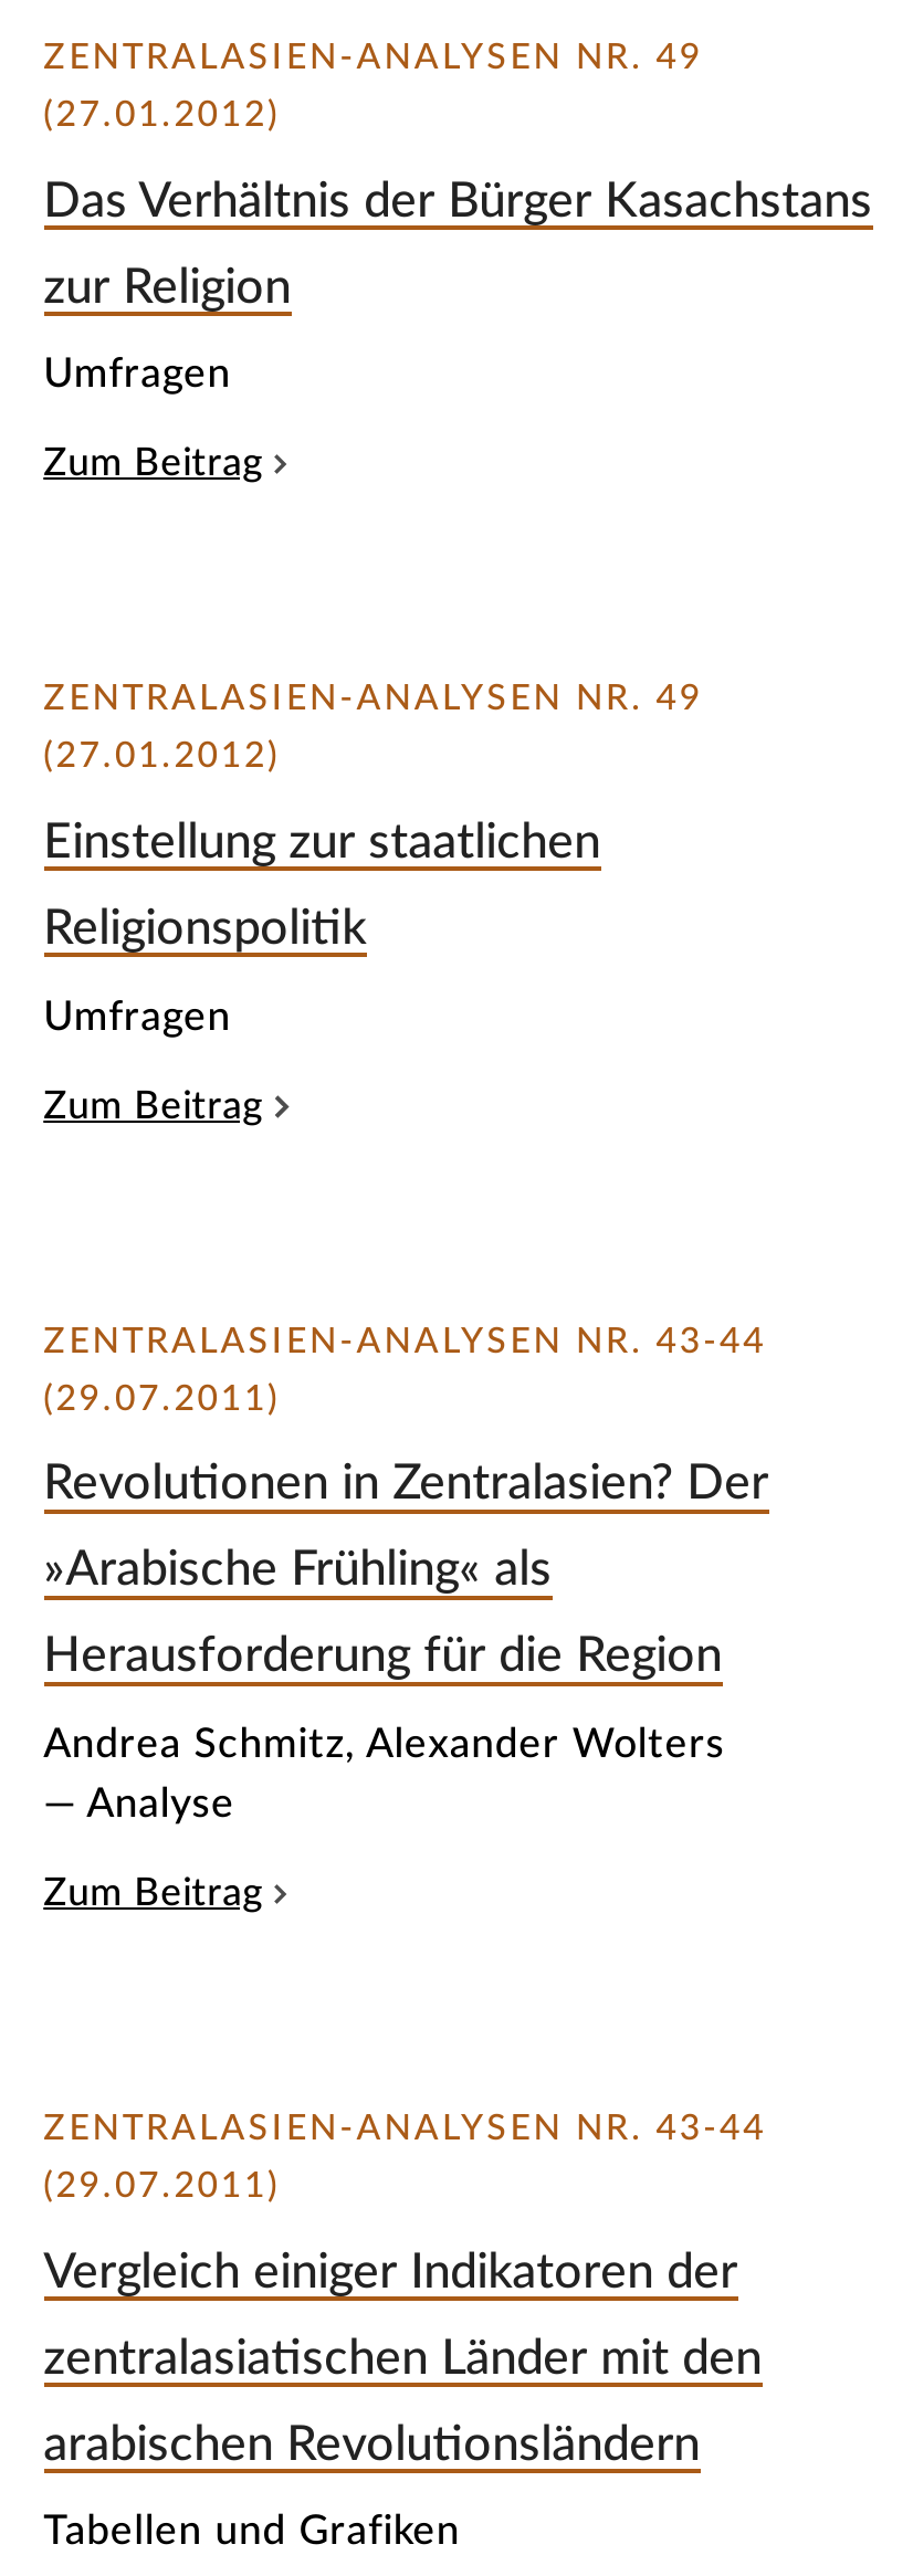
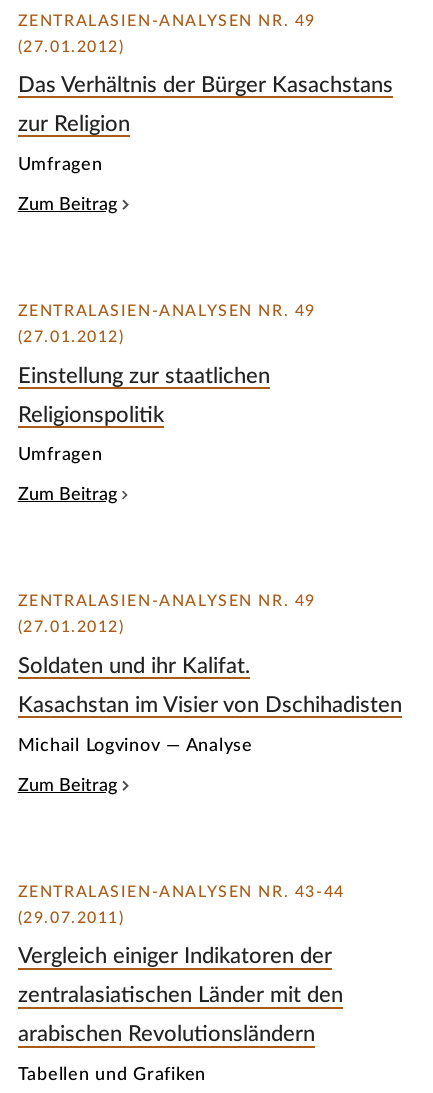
- ZENTRALASIEN-ANALYSEN NR. 43-44
- (29.07.2011)
- Revolutionen in Zentralasien? Der
- »Arabische Frühling« als
- Herausforderung für die Region
- Andrea Schmitz, Alexander Wolters
- — Analyse
+ ZENTRALASIEN-ANALYSEN NR. 49
+ (27.01.2012)
+ Soldaten und ihr Kalifat.
+ Kasachstan im Visier von Dschihadisten
+ Michail Logvinov — Analyse
